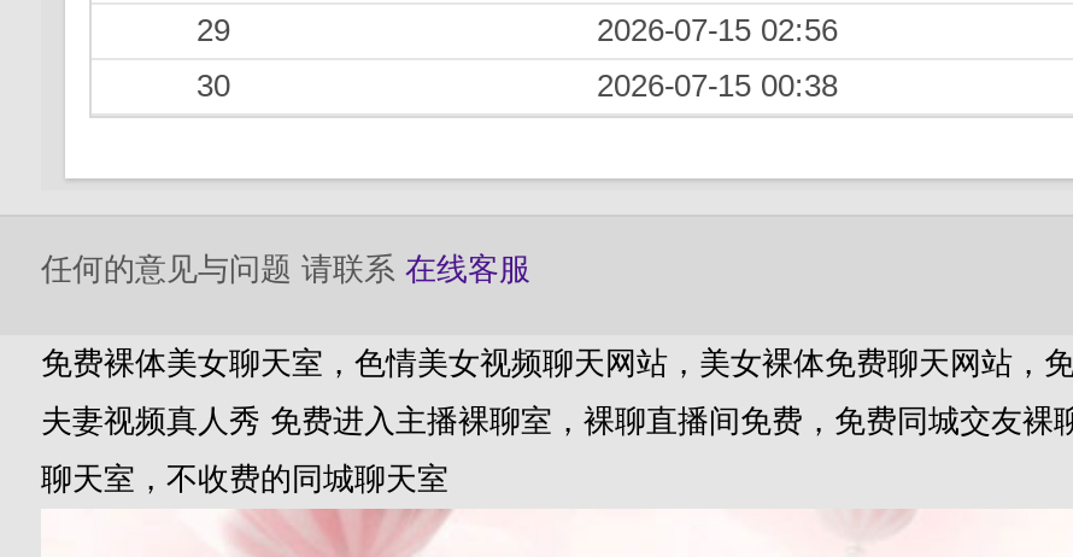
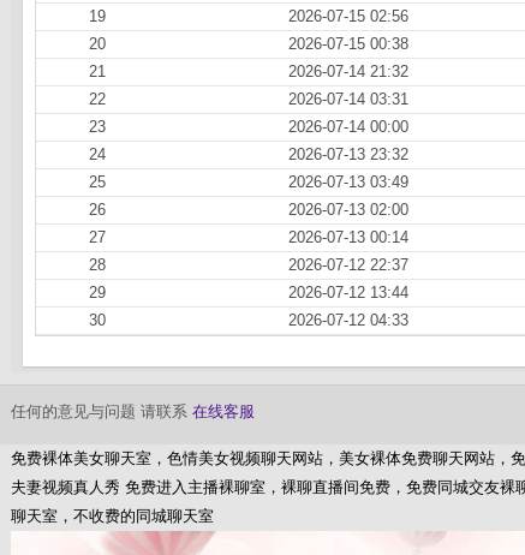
- 29
+ 19

- 30
+ 20

+ 21
+ 2026-07-14 21:32
+ 22
+ 2026-07-14 03:31
+ 23
+ 2026-07-14 00:00
+ 24
+ 2026-07-13 23:32
+ 25
+ 2026-07-13 03:49
+ 26
+ 2026-07-13 02:00
+ 27
+ 2026-07-13 00:14
+ 28
+ 2026-07-12 22:37
+ 29
+ 2026-07-12 13:44
+ 30
+ 2026-07-12 04:33
